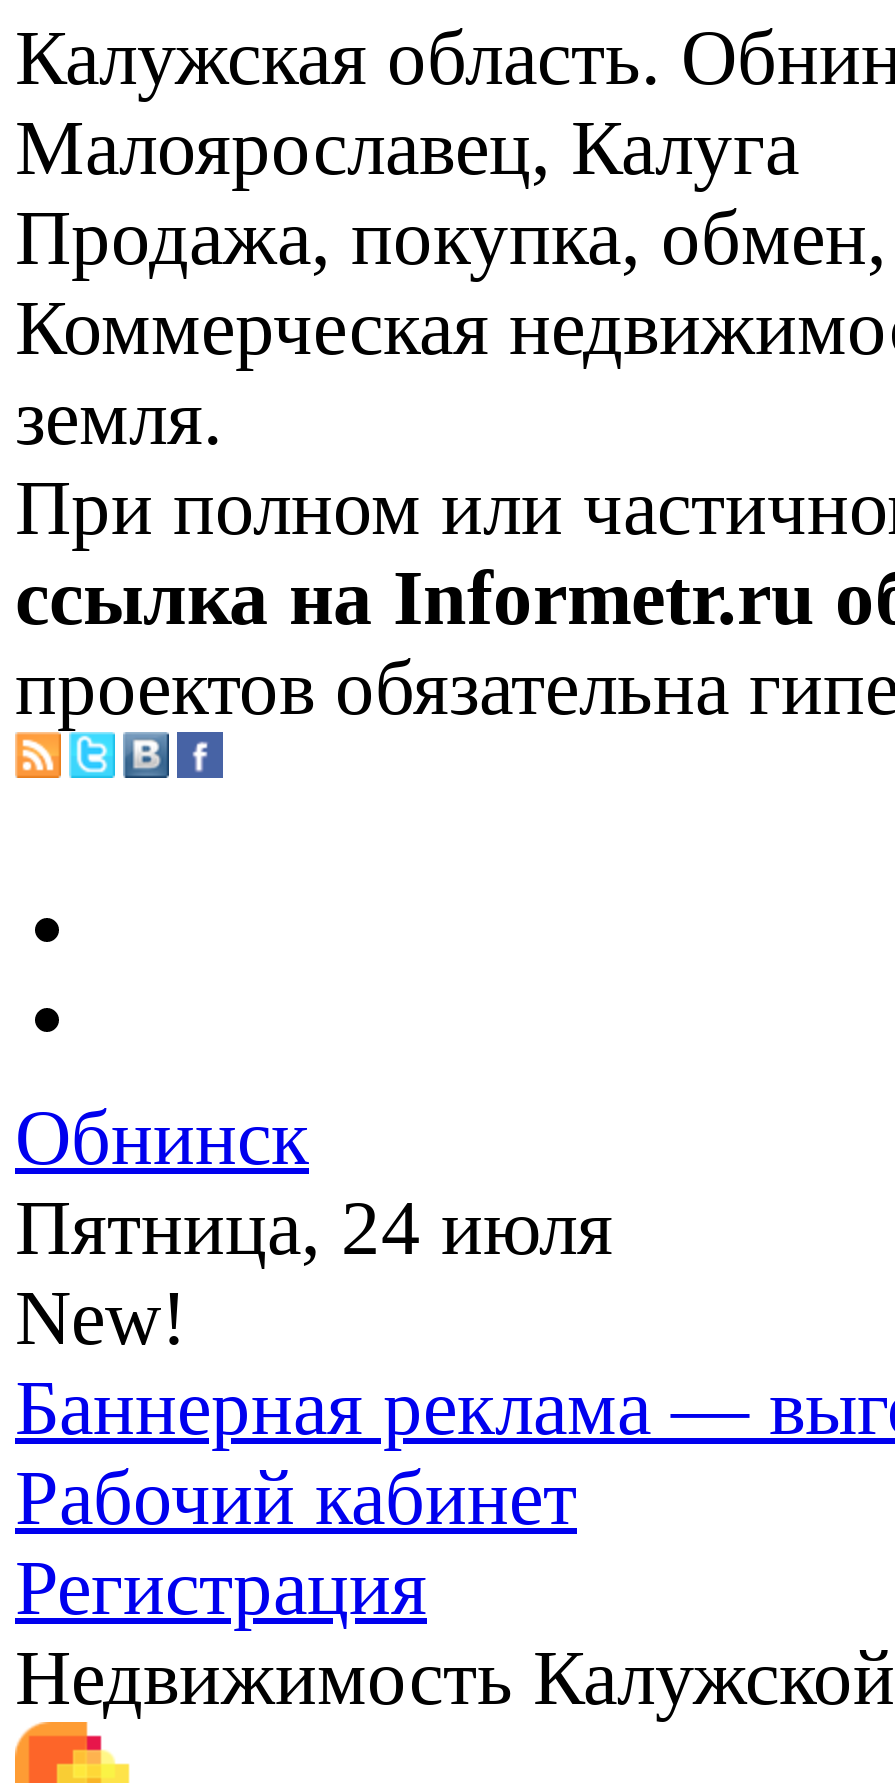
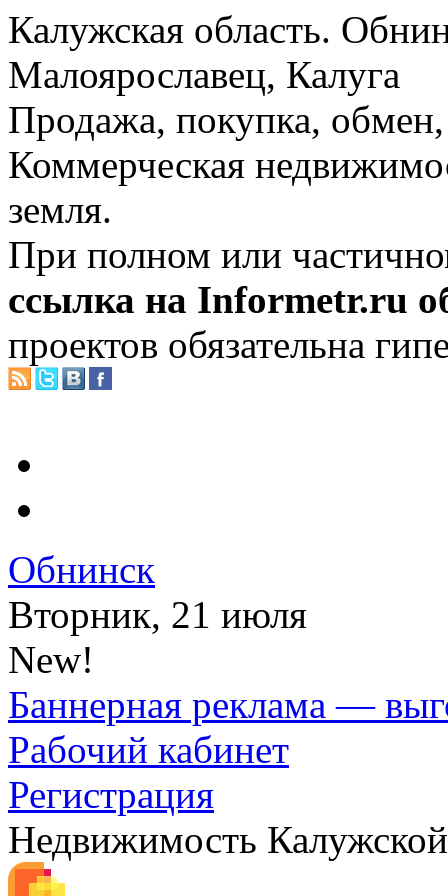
- Пятница, 24 июля
+ Вторник, 21 июля
